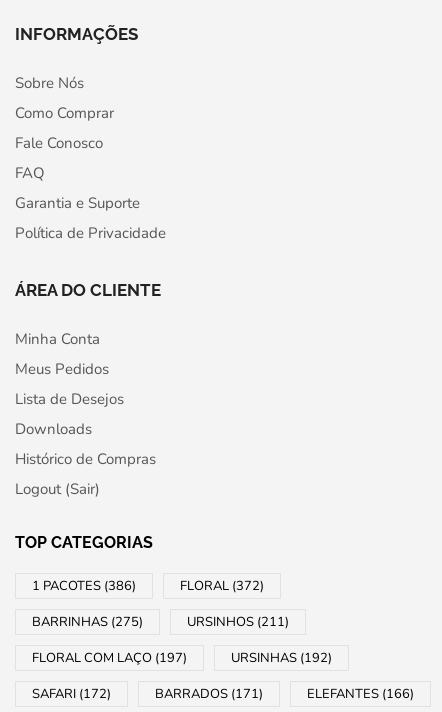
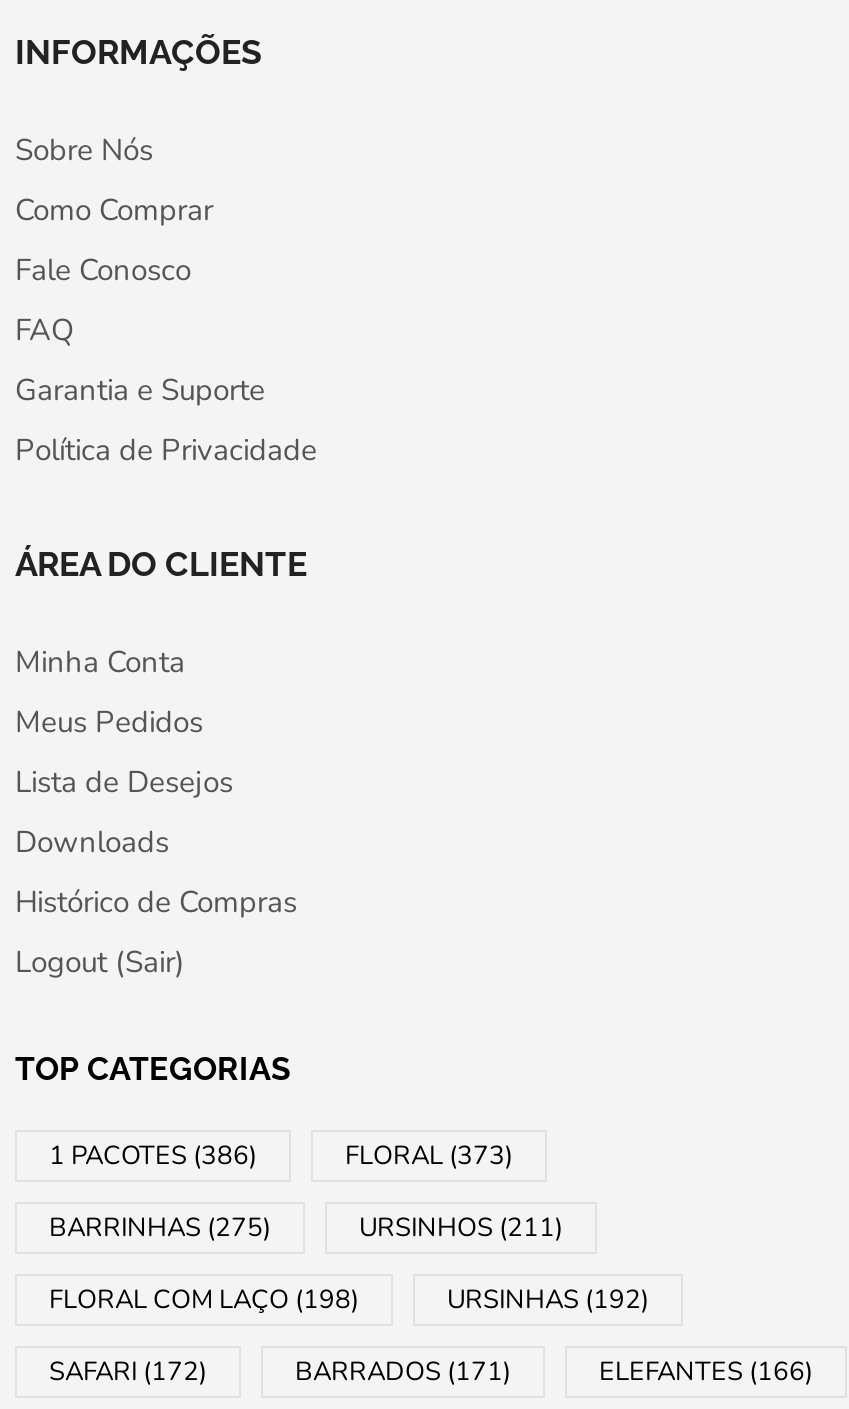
- FLORAL (372)
+ FLORAL (373)

- FLORAL COM LAÇO (197)
+ FLORAL COM LAÇO (198)
